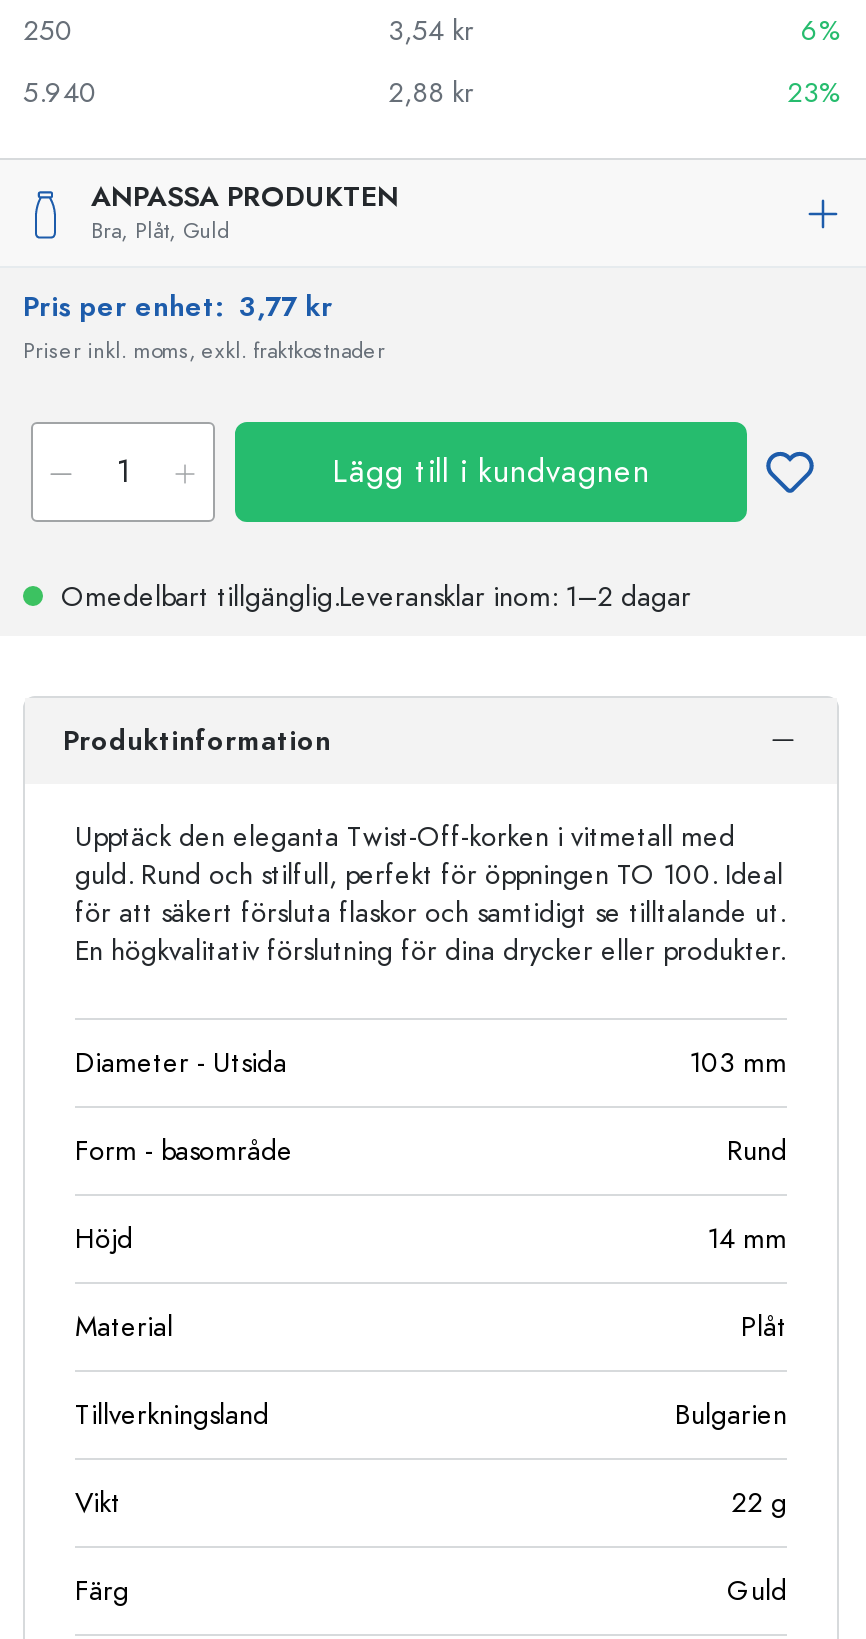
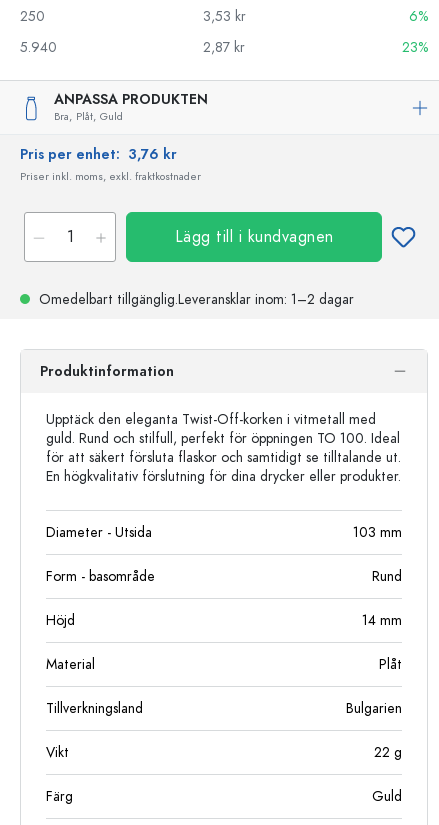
- 3,54 kr
+ 3,53 kr

- 2,88 kr
+ 2,87 kr

- Pris per enhet: 3,77 kr
+ Pris per enhet: 3,76 kr
